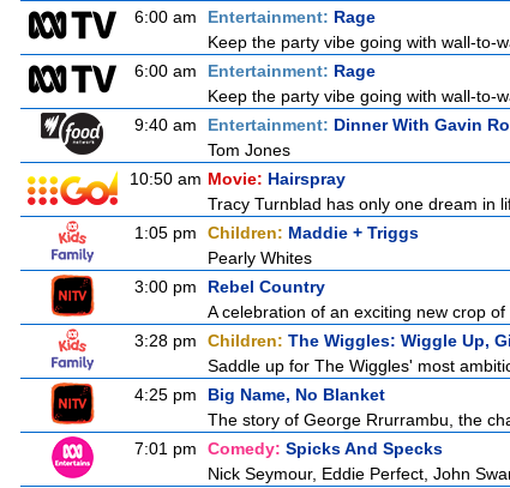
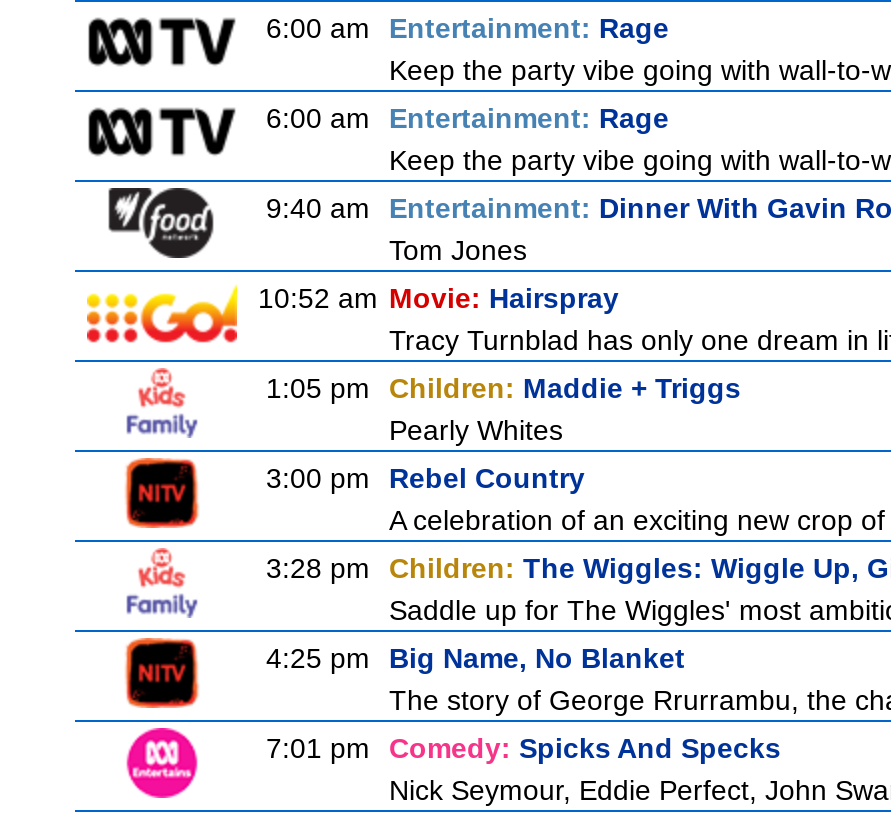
- 10:50 am Movie: Hairspray
+ 10:52 am Movie: Hairspray
